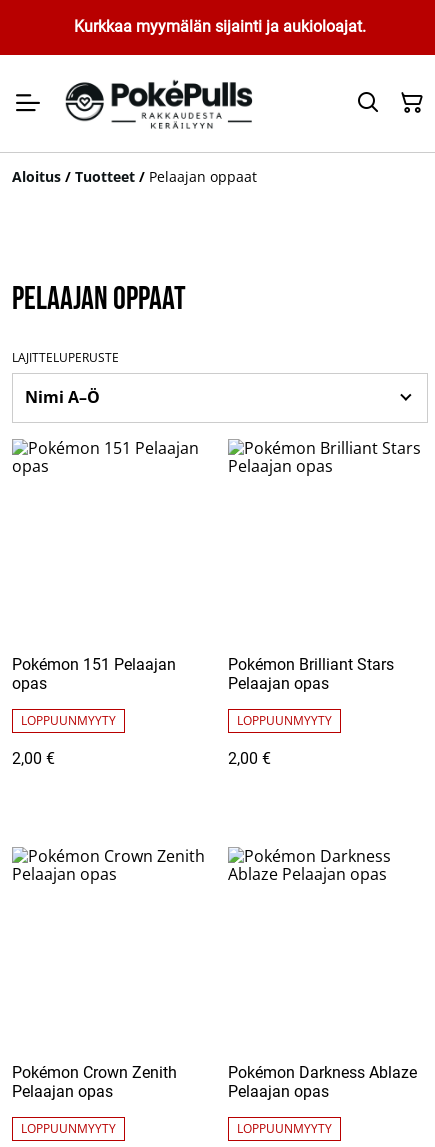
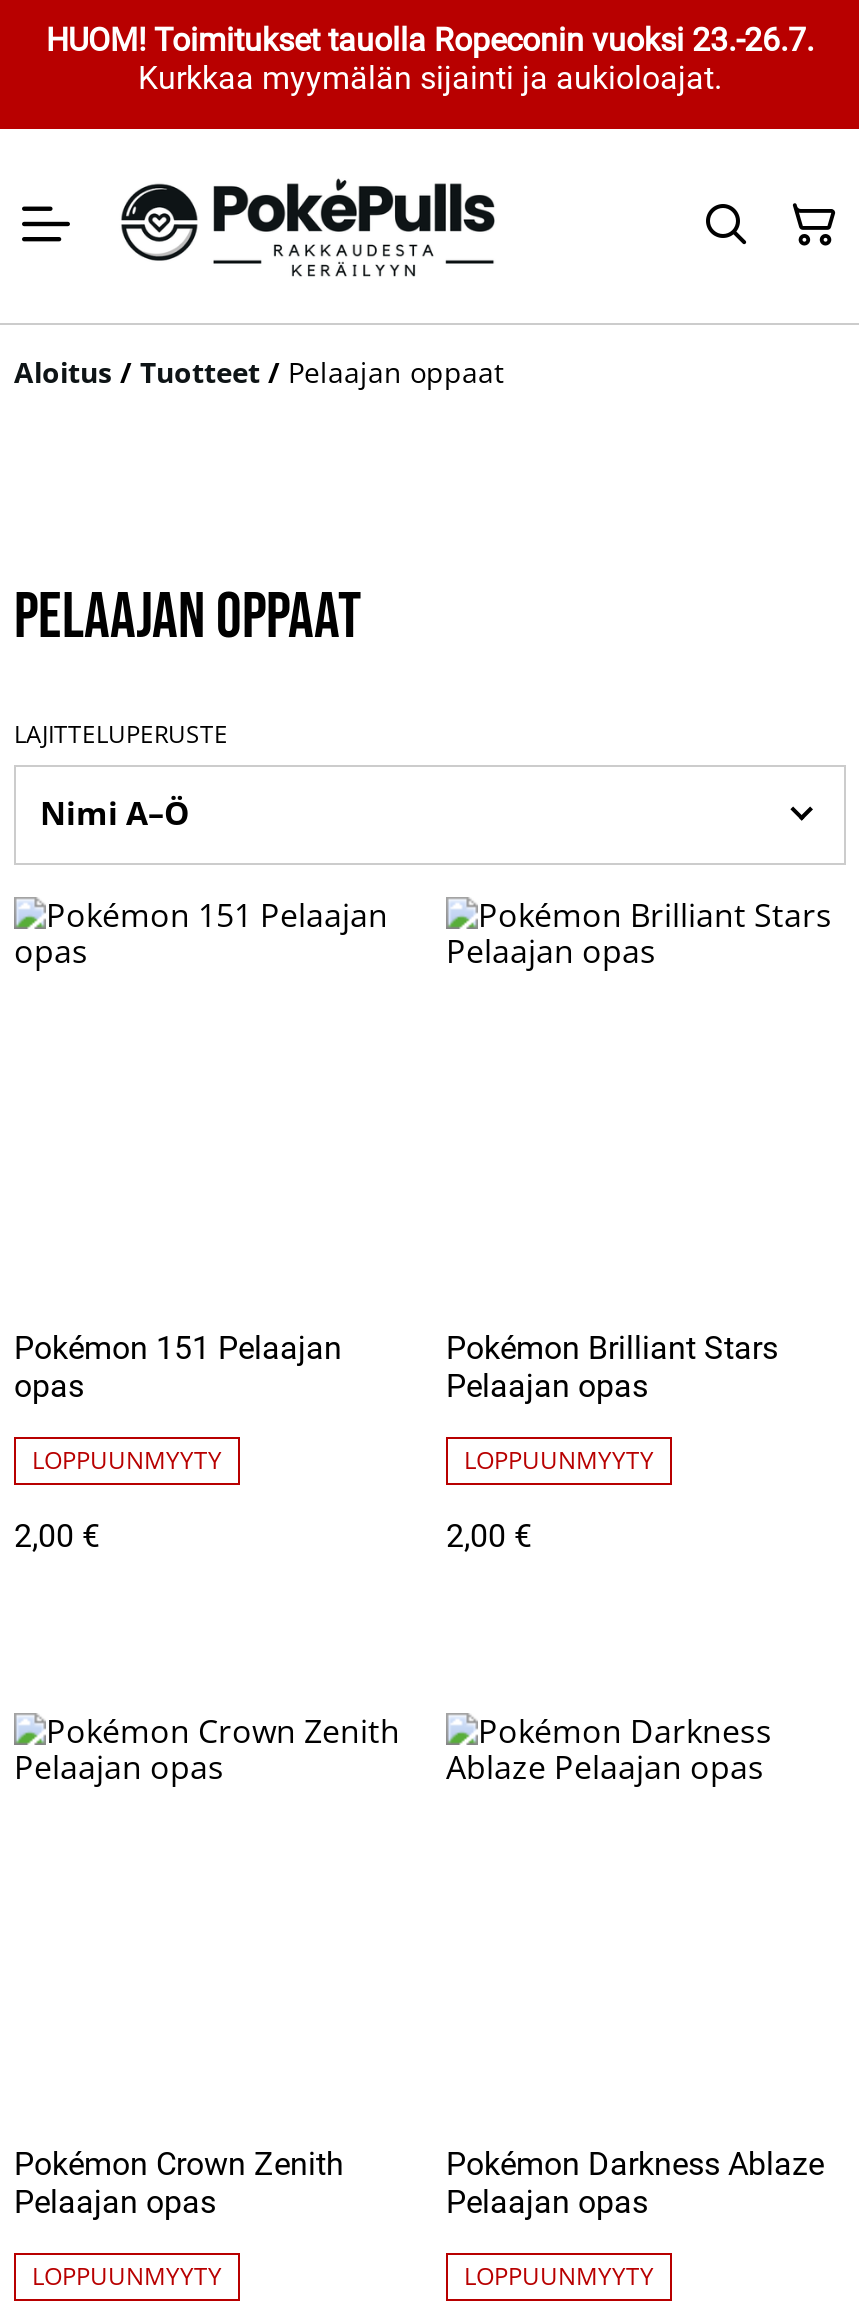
+ HUOM! Toimitukset tauolla Ropeconin vuoksi 23.-26.7.
